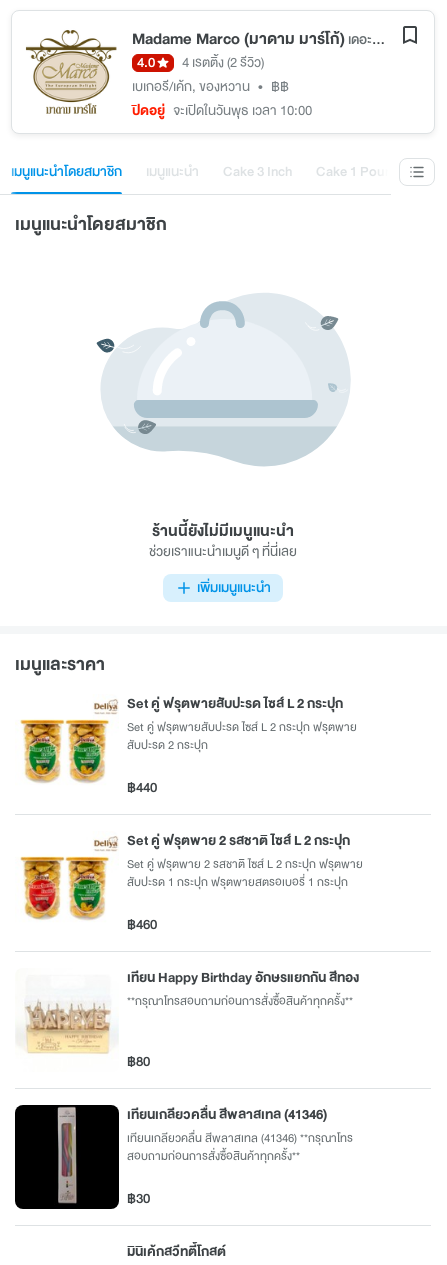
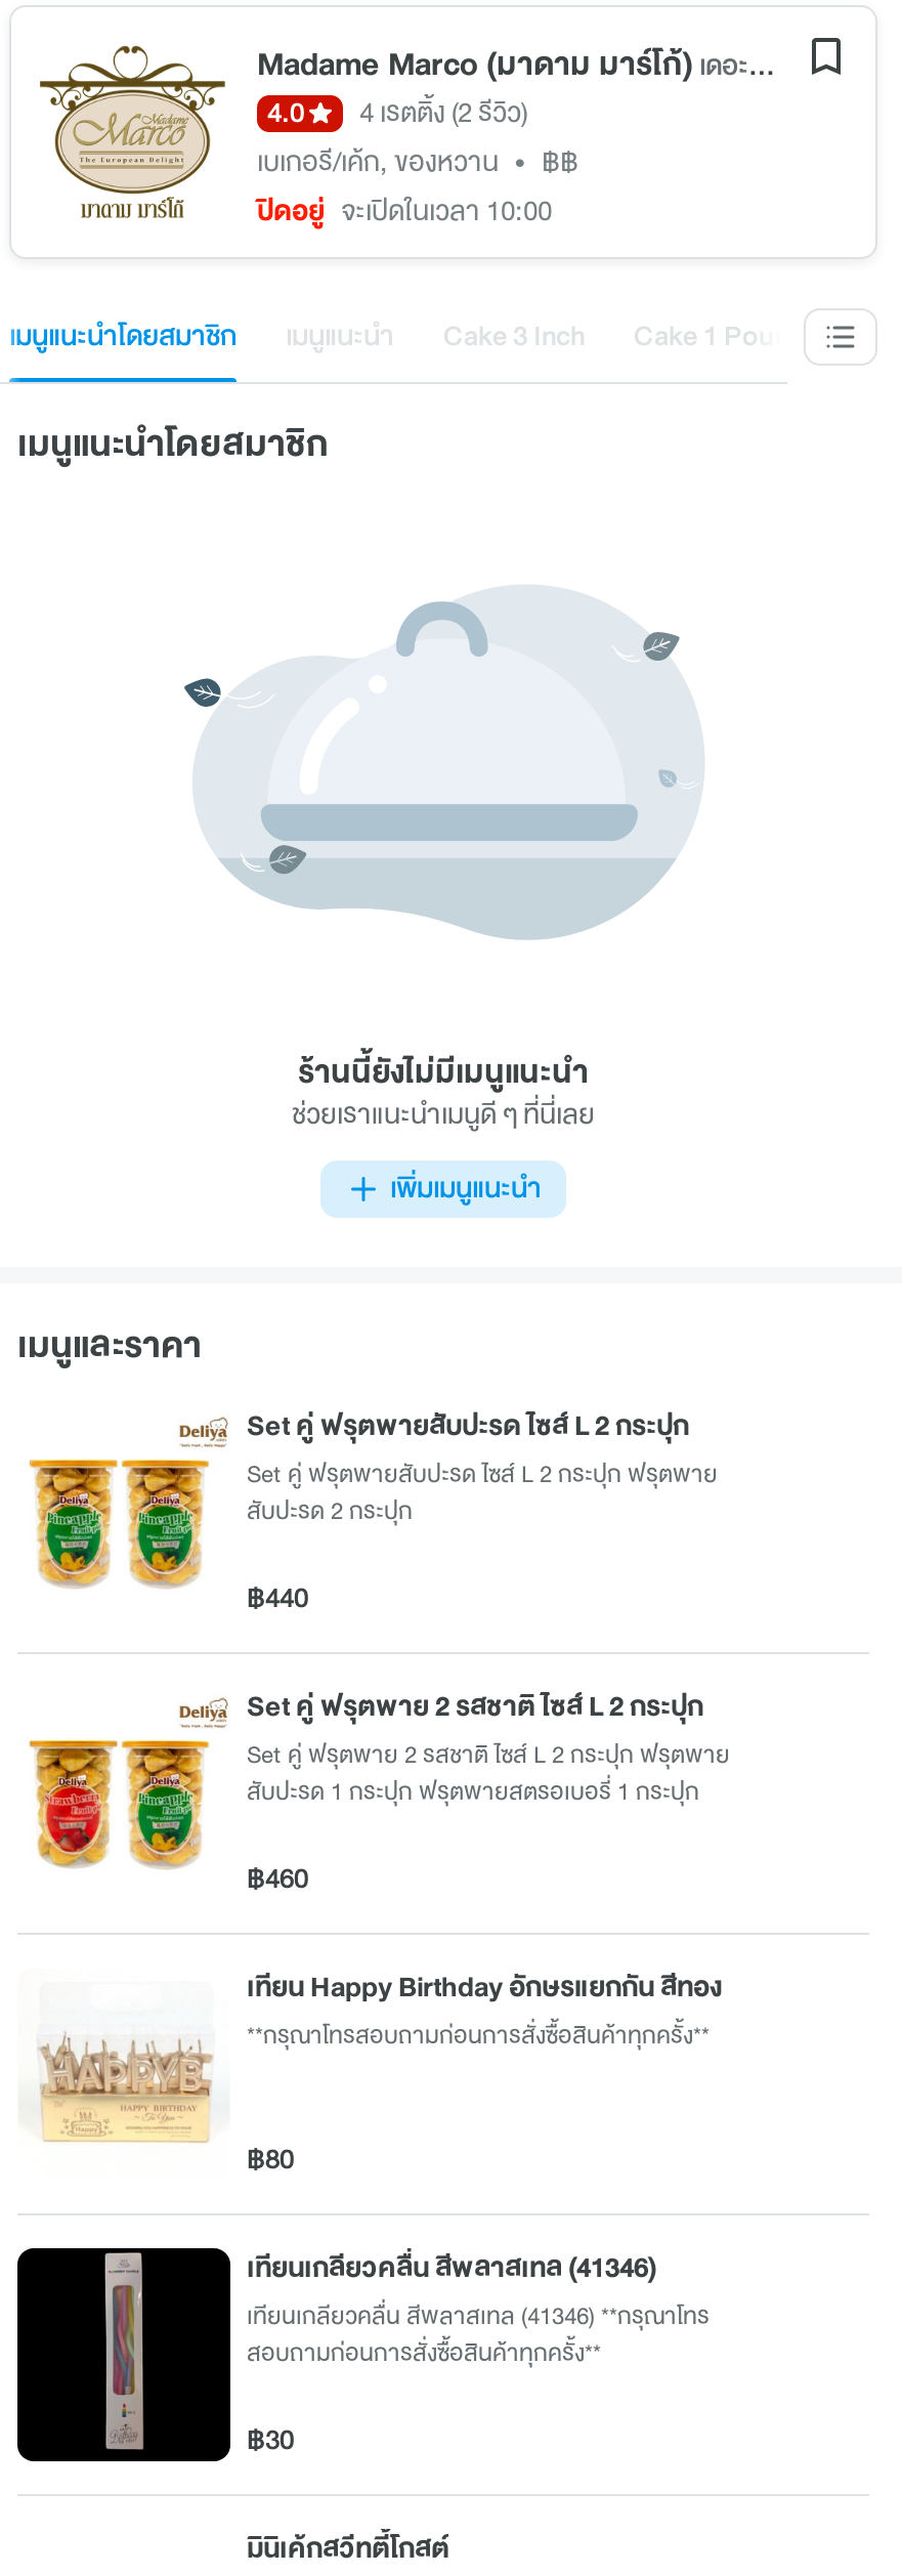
- ปิดอยู่ จะเปิดในวันพุธ เวลา 10:00
+ ปิดอยู่ จะเปิดในเวลา 10:00
